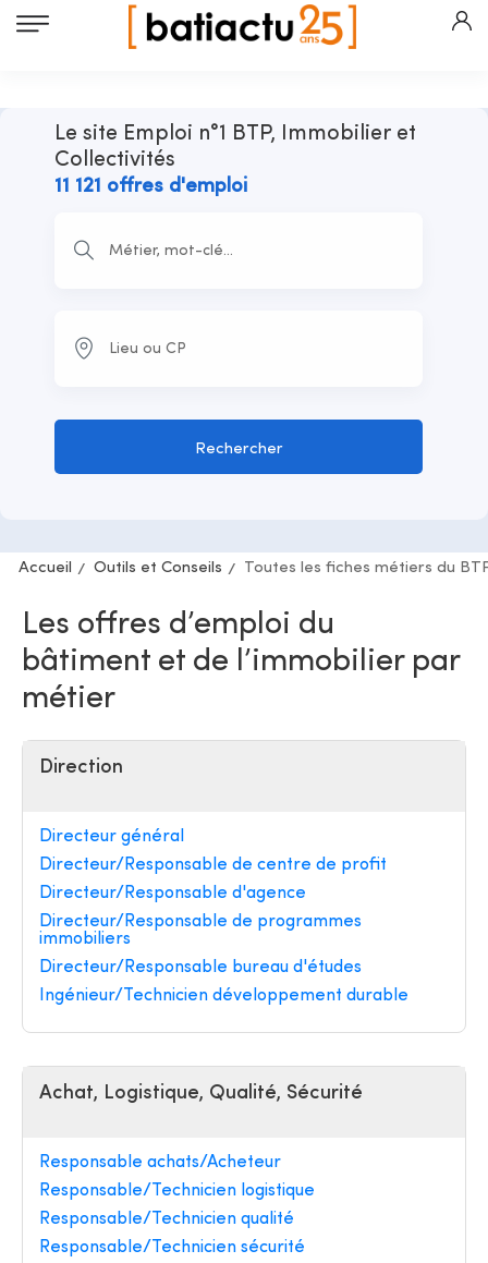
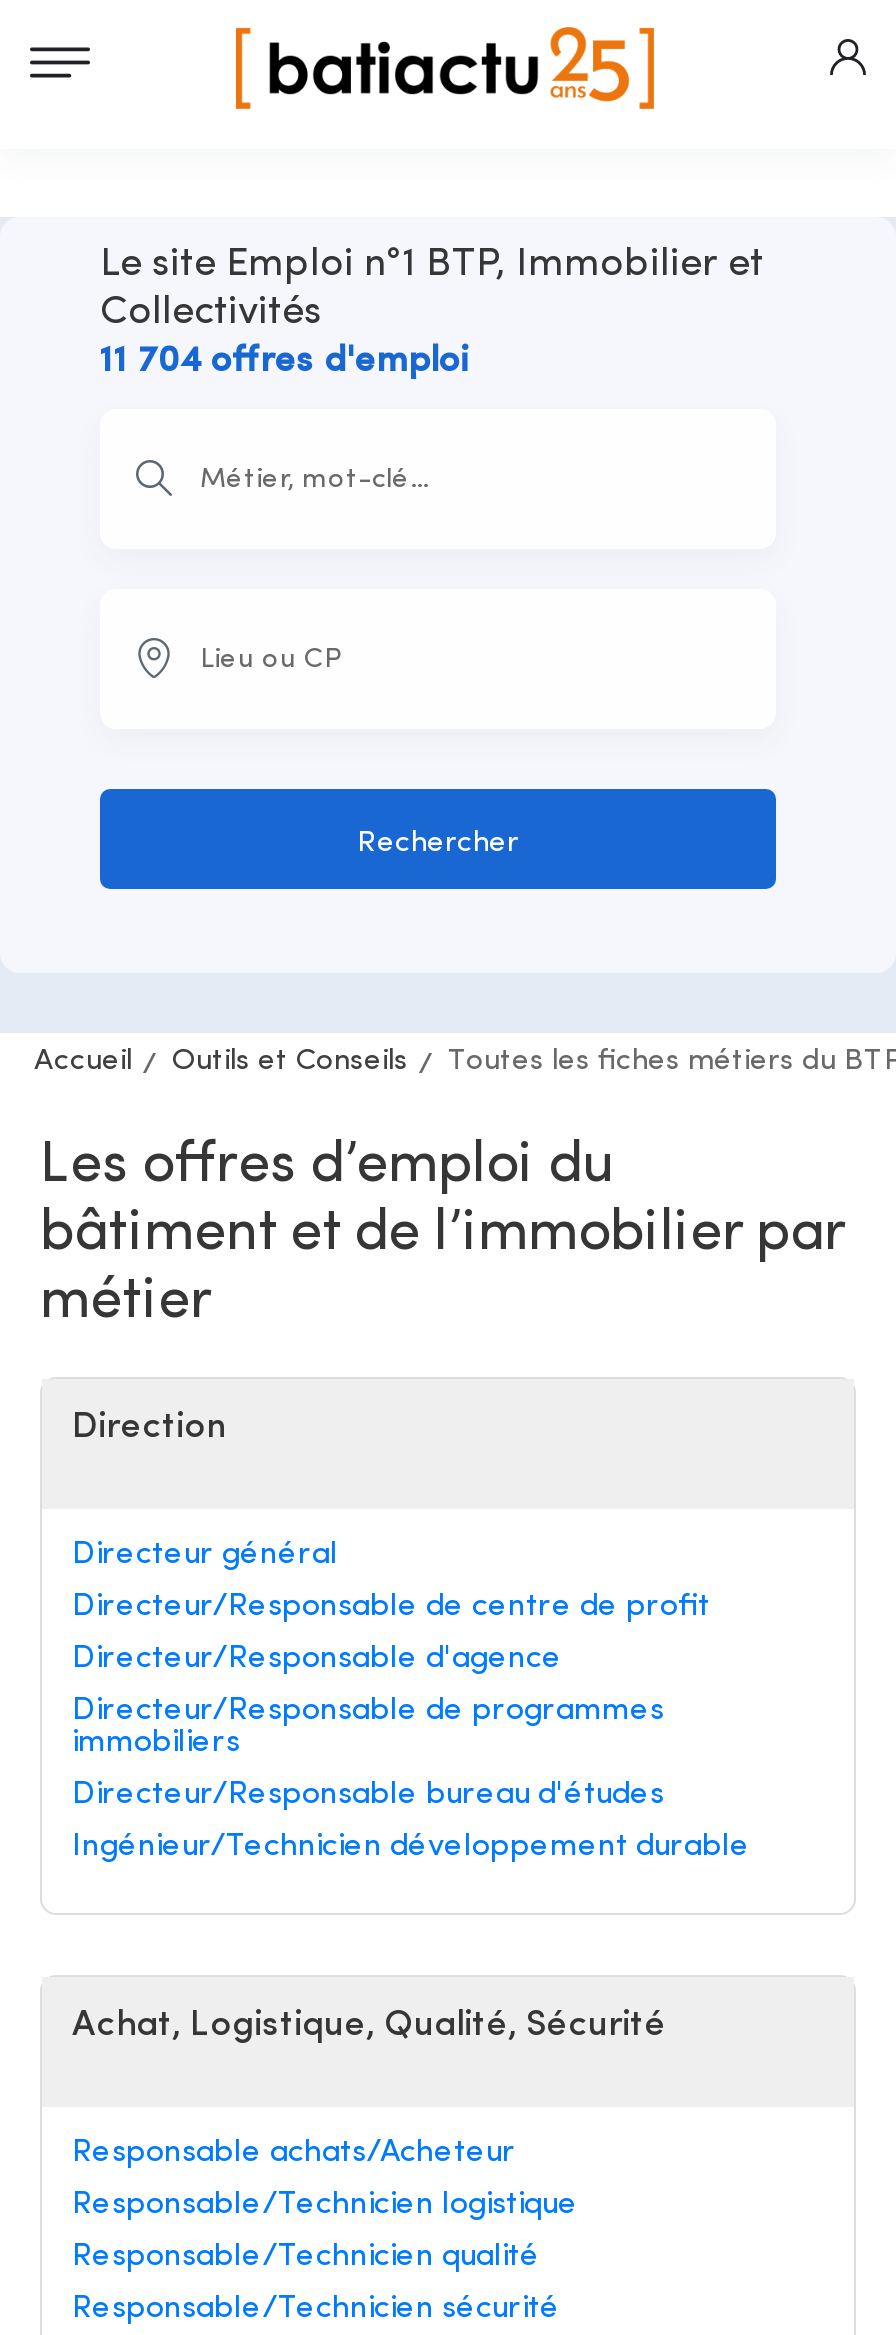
- 11 121 offres d'emploi
+ 11 704 offres d'emploi
